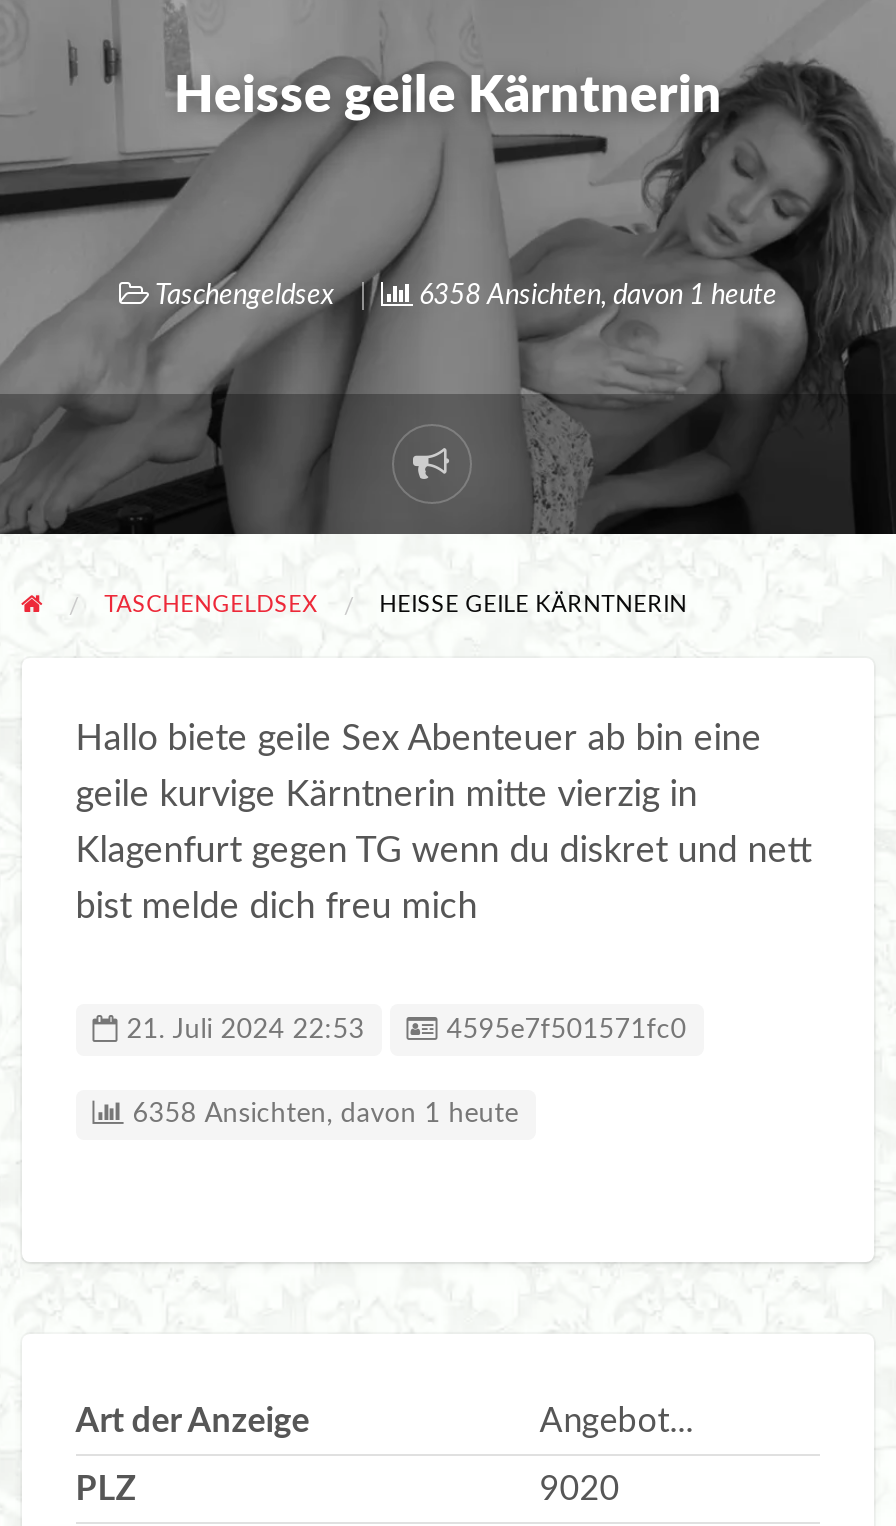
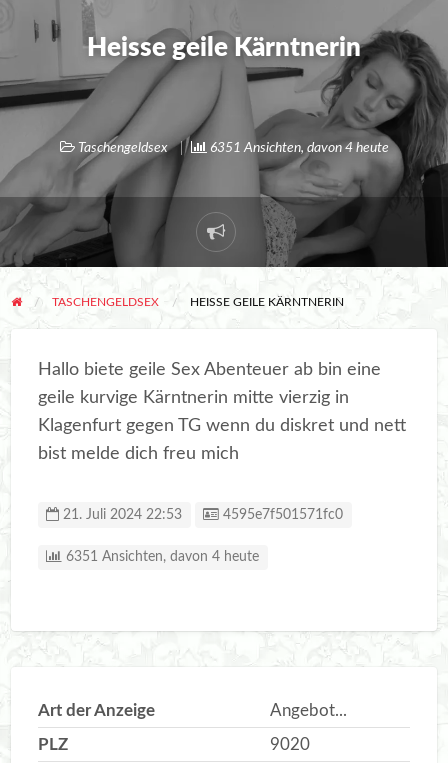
- 6358 Ansichten, davon 1 heute
+ 6351 Ansichten, davon 4 heute

- 6358 Ansichten, davon 1 heute
+ 6351 Ansichten, davon 4 heute
